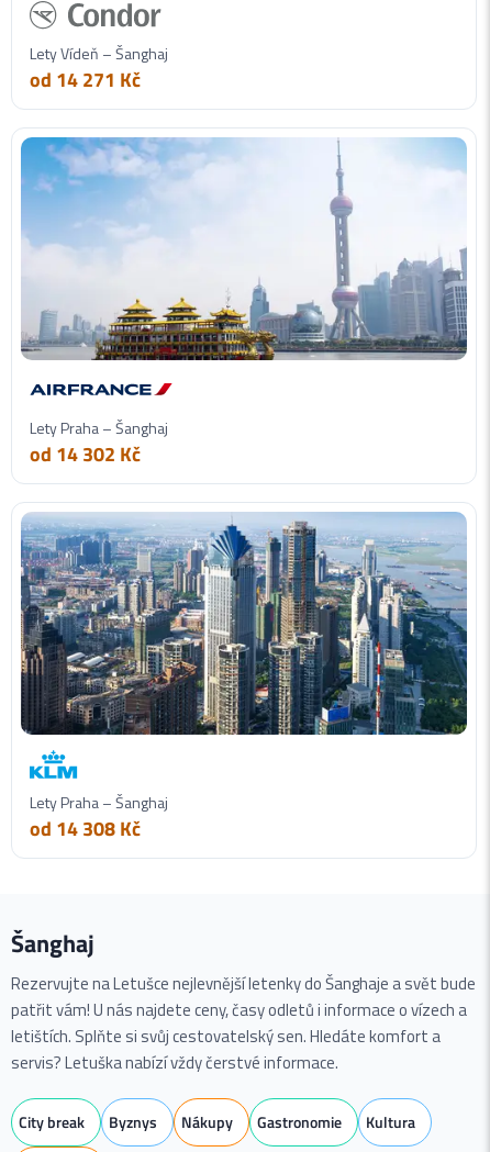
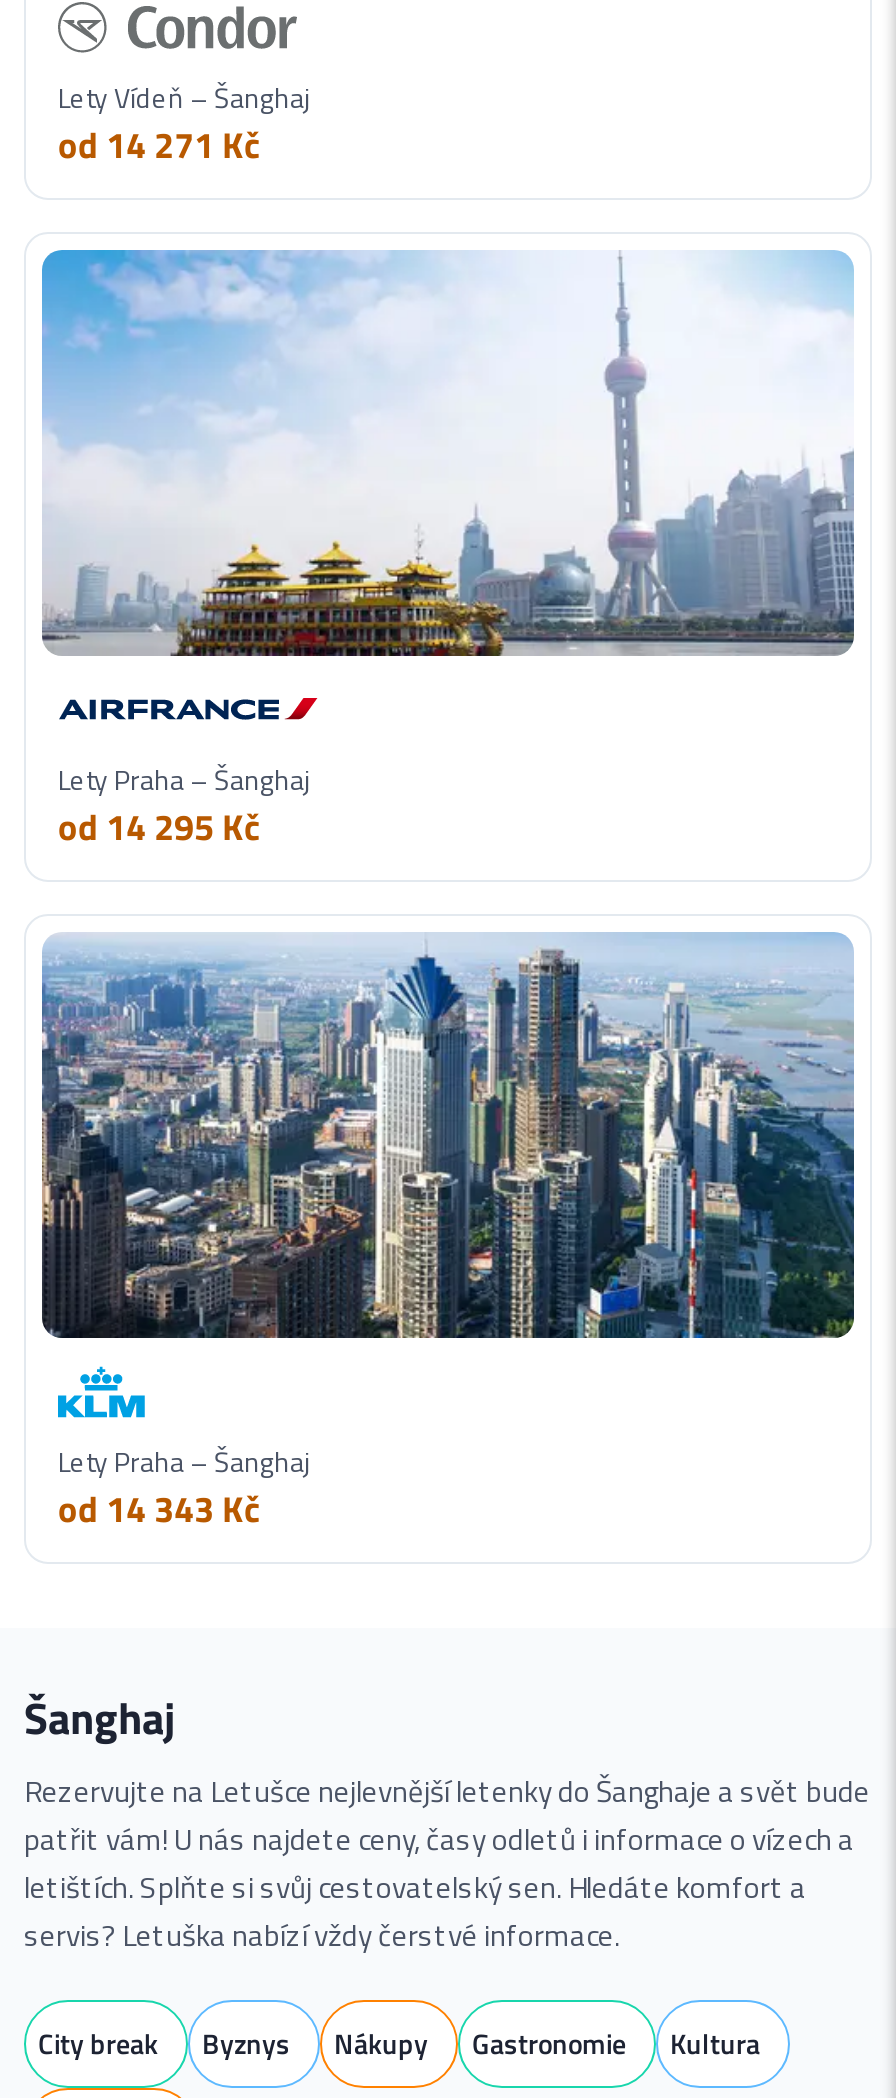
- od 14 302 Kč
+ od 14 295 Kč

- od 14 308 Kč
+ od 14 343 Kč
